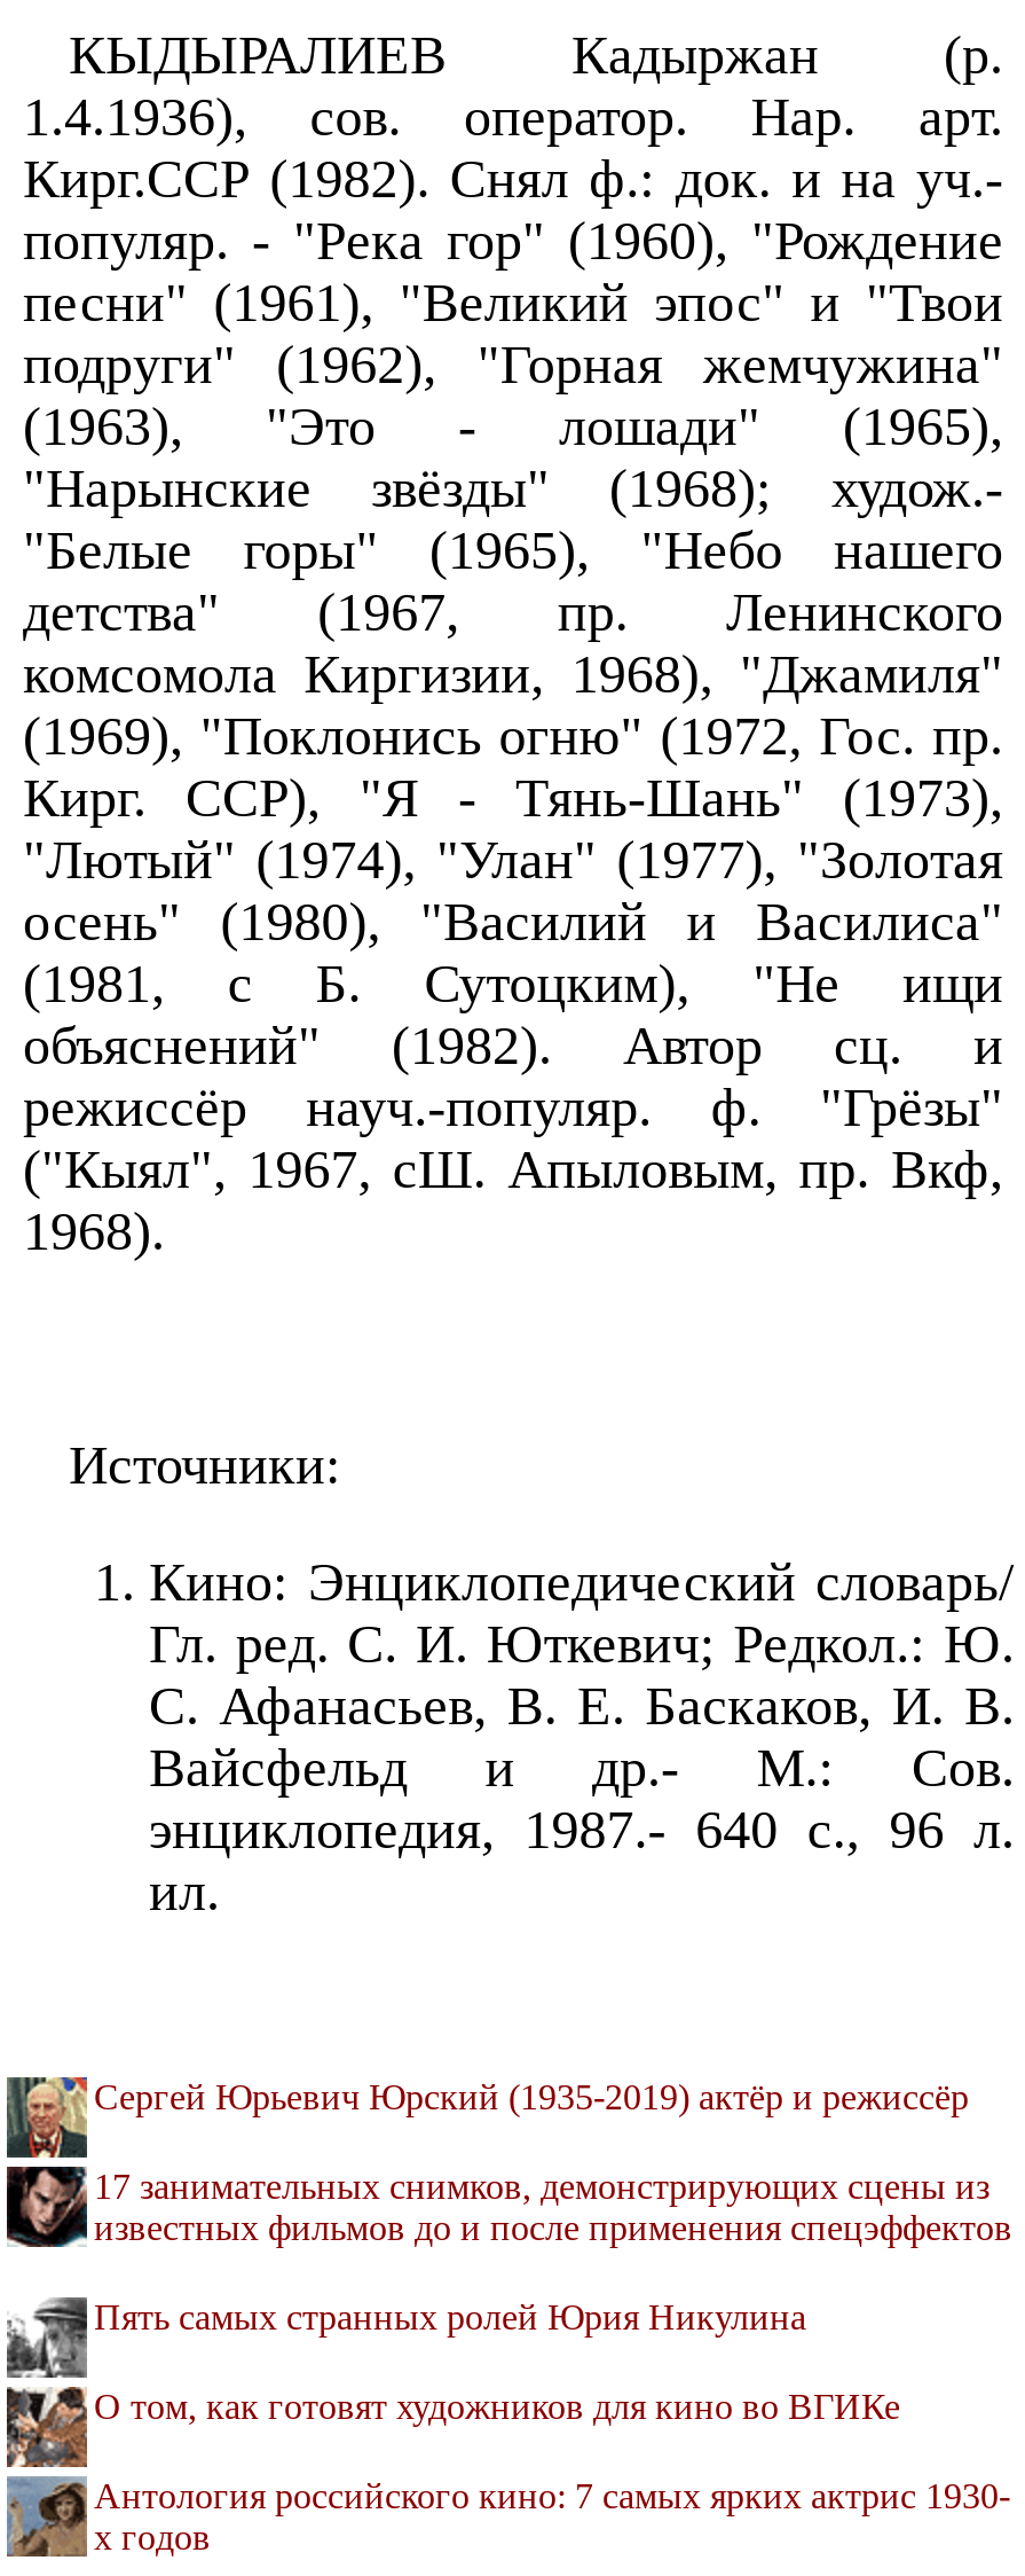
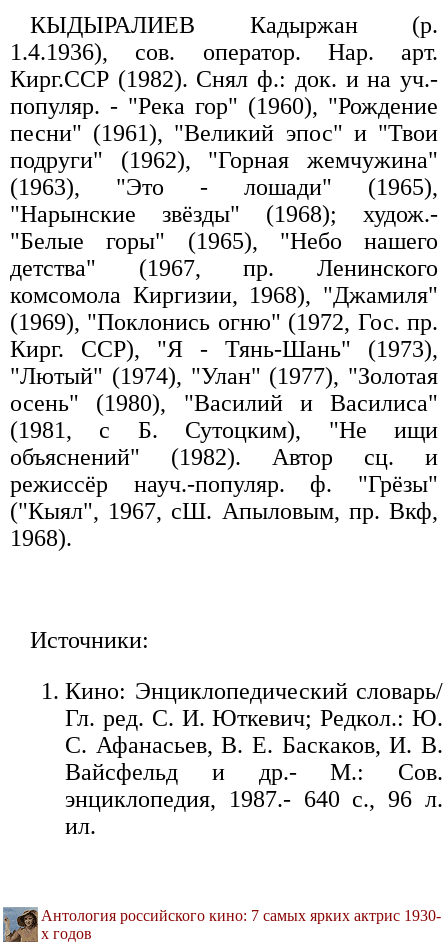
- [image]
- Сергей Юрьевич Юрский (1935-2019) актёр и режиссёр
- 17 занимательных снимков, демонстрирующих сцены из
- известных фильмов до и после применения спецэффектов
- Пять самых странных ролей Юрия Никулина
- О том, как готовят художников для кино во ВГИКе

- [image]
